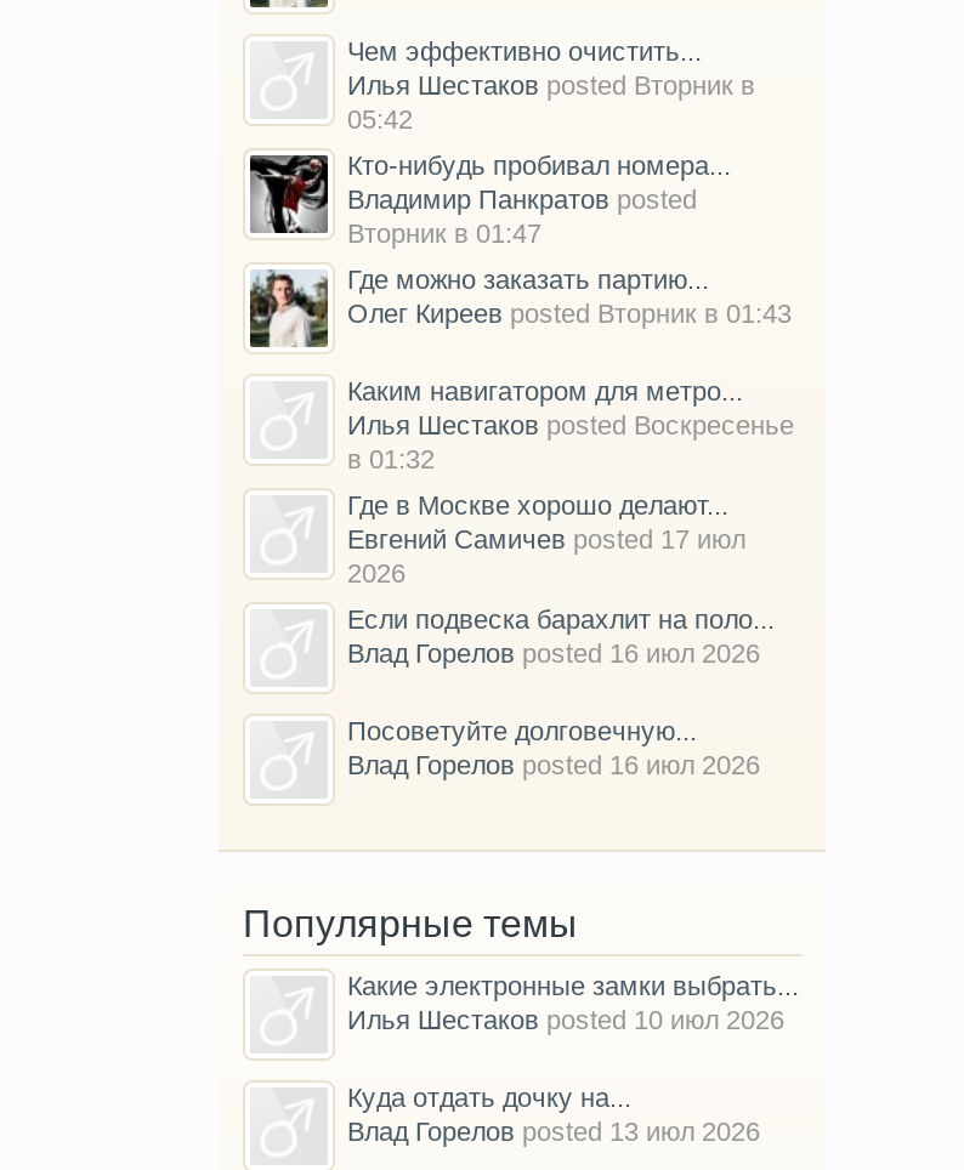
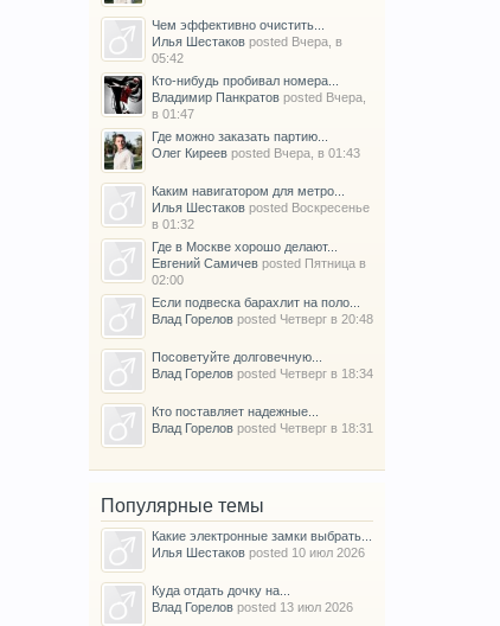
- Илья Шестаков posted Вторник в
+ Илья Шестаков posted Вчера, в

- Владимир Панкратов posted
- Вторник в 01:47
+ Владимир Панкратов posted Вчера,
+ в 01:47

- Олег Киреев posted Вторник в 01:43
+ Олег Киреев posted Вчера, в 01:43

- Евгений Самичев posted 17 июл
+ Евгений Самичев posted Пятница в

- 2026
+ 02:00

- Влад Горелов posted 16 июл 2026
+ Влад Горелов posted Четверг в 20:48

- Влад Горелов posted 16 июл 2026
+ Влад Горелов posted Четверг в 18:34
+ Кто поставляет надежные...
+ Влад Горелов posted Четверг в 18:31
